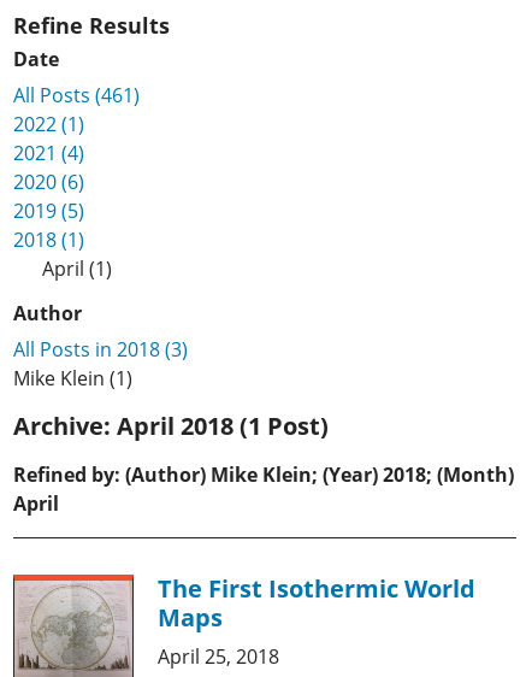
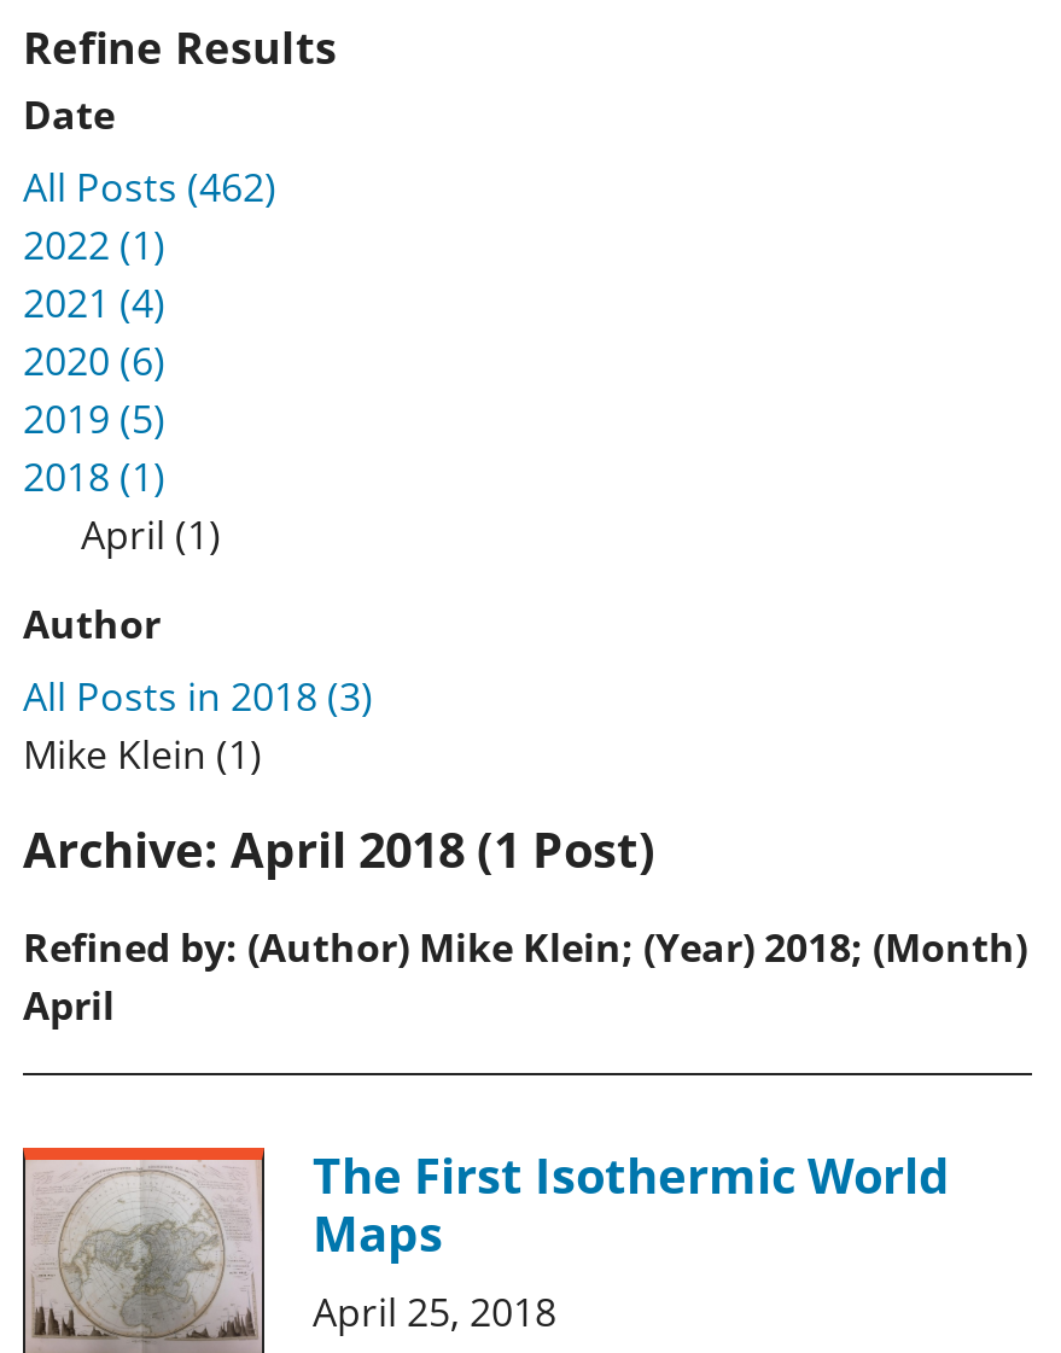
- All Posts (461)
+ All Posts (462)
